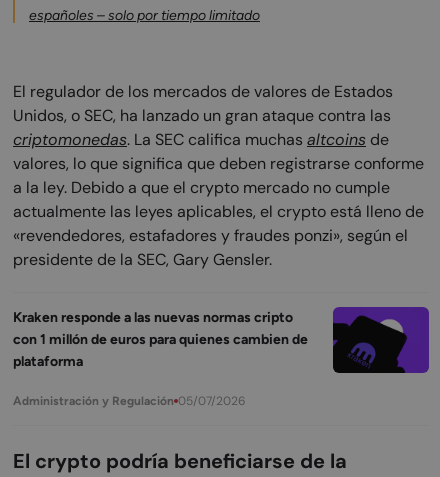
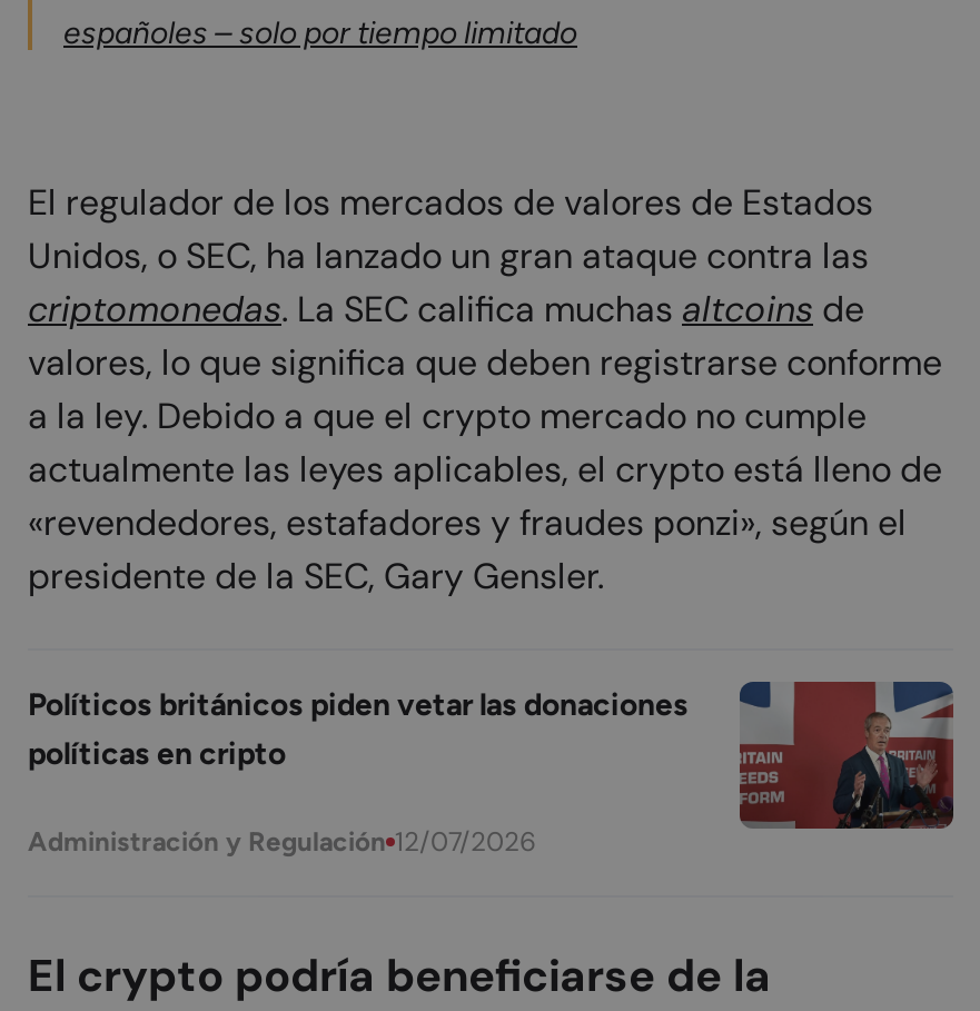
- [image]
- Kraken responde a las nuevas normas cripto
- con 1 millón de euros para quienes cambien de
- plataforma
+ [image]
+ Políticos británicos piden vetar las donaciones
+ políticas en cripto

- Administración y Regulación 05/07/2026
+ Administración y Regulación 12/07/2026
